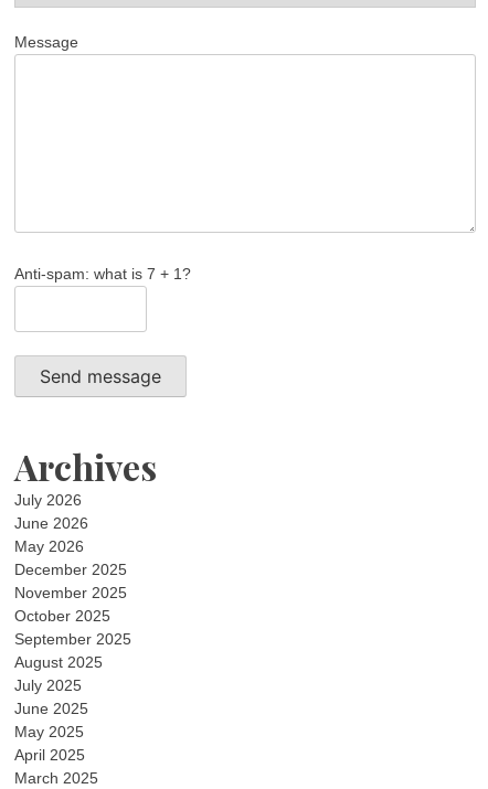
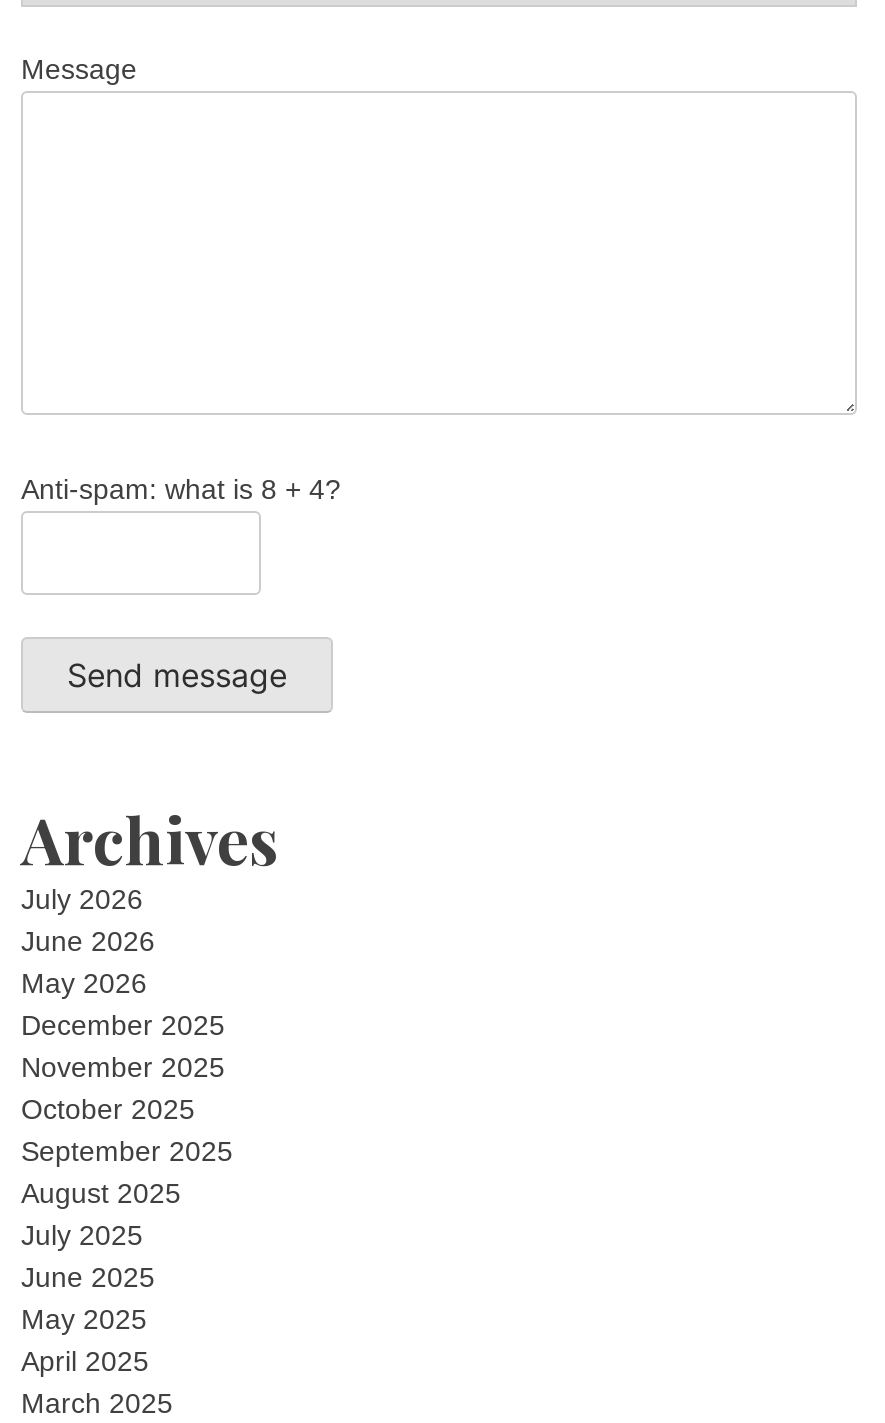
- Anti-spam: what is 7 + 1?
+ Anti-spam: what is 8 + 4?
